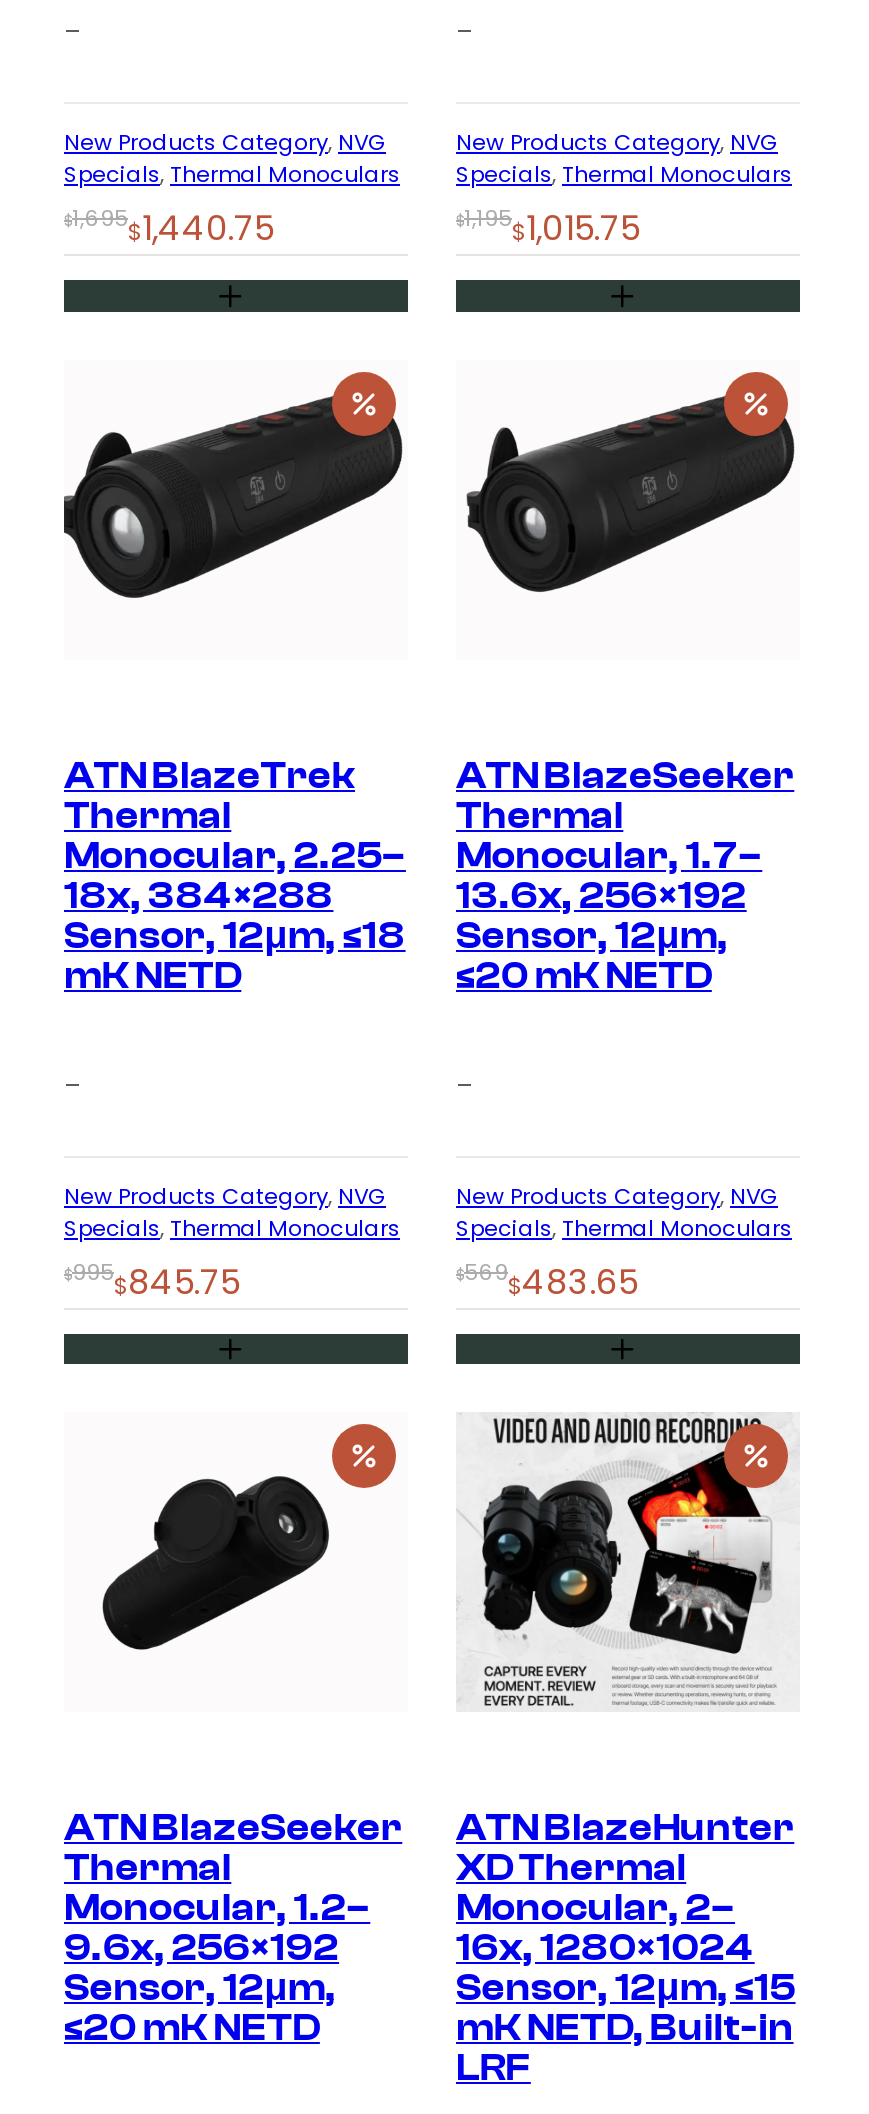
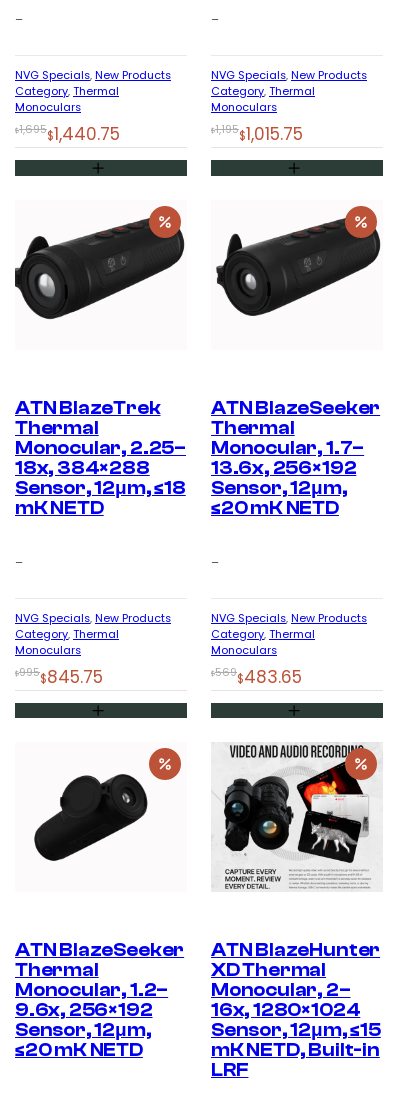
- New Products Category, NVG
- Specials, Thermal Monoculars
+ NVG Specials, New Products
+ Category, Thermal
+ Monoculars

- New Products Category, NVG
- Specials, Thermal Monoculars
+ NVG Specials, New Products
+ Category, Thermal
+ Monoculars

- New Products Category, NVG
- Specials, Thermal Monoculars
+ NVG Specials, New Products
+ Category, Thermal
+ Monoculars

- New Products Category, NVG
- Specials, Thermal Monoculars
+ NVG Specials, New Products
+ Category, Thermal
+ Monoculars
